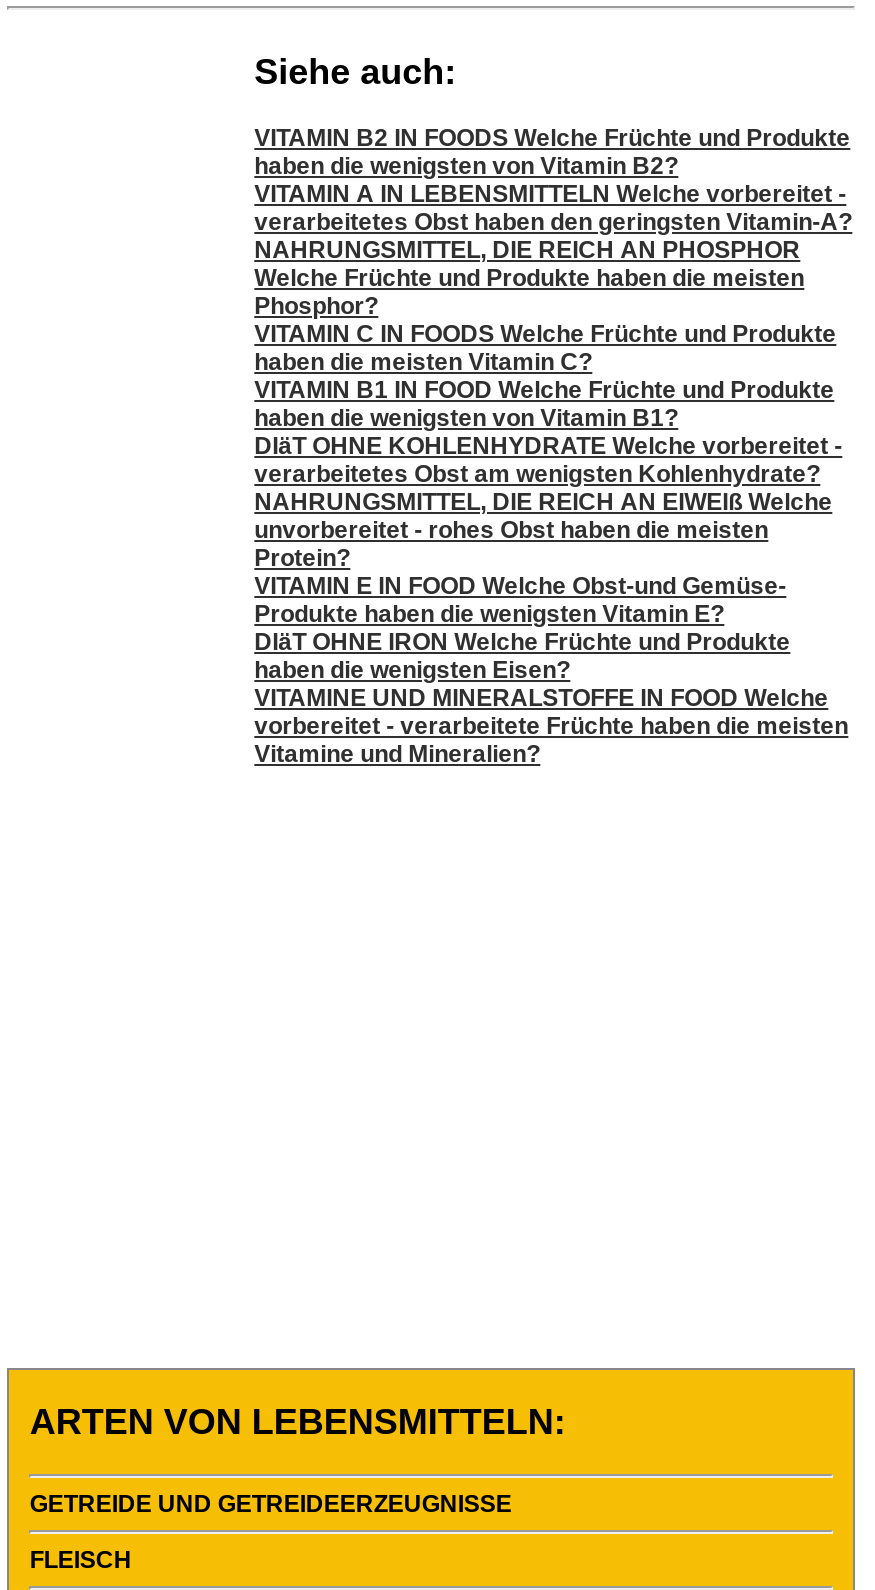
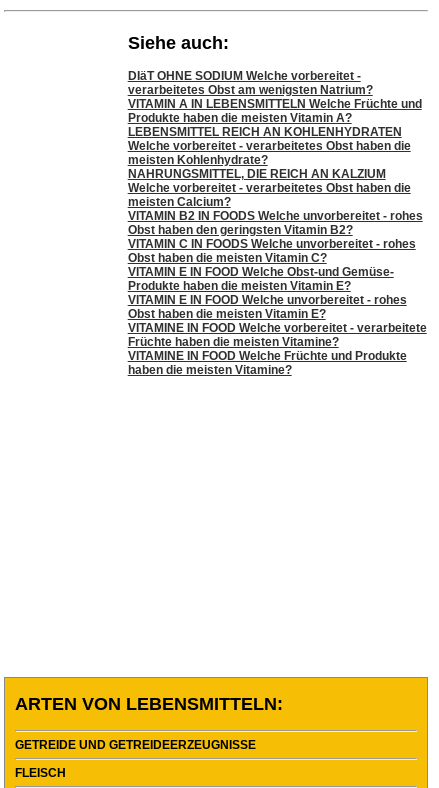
- VITAMIN B2 IN FOODS Welche Früchte und Produkte
- haben die wenigsten von Vitamin B2?
- VITAMIN A IN LEBENSMITTELN Welche vorbereitet -
- verarbeitetes Obst haben den geringsten Vitamin-A?
- NAHRUNGSMITTEL, DIE REICH AN PHOSPHOR
- Welche Früchte und Produkte haben die meisten
- Phosphor?
- VITAMIN C IN FOODS Welche Früchte und Produkte
- haben die meisten Vitamin C?
- VITAMIN B1 IN FOOD Welche Früchte und Produkte
- haben die wenigsten von Vitamin B1?
- DIäT OHNE KOHLENHYDRATE Welche vorbereitet -
- verarbeitetes Obst am wenigsten Kohlenhydrate?
- NAHRUNGSMITTEL, DIE REICH AN EIWEIß Welche
- unvorbereitet - rohes Obst haben die meisten
- Protein?
+ DIäT OHNE SODIUM Welche vorbereitet -
+ verarbeitetes Obst am wenigsten Natrium?
+ VITAMIN A IN LEBENSMITTELN Welche Früchte und
+ Produkte haben die meisten Vitamin A?
+ LEBENSMITTEL REICH AN KOHLENHYDRATEN
+ Welche vorbereitet - verarbeitetes Obst haben die
+ meisten Kohlenhydrate?
+ NAHRUNGSMITTEL, DIE REICH AN KALZIUM
+ Welche vorbereitet - verarbeitetes Obst haben die
+ meisten Calcium?
+ VITAMIN B2 IN FOODS Welche unvorbereitet - rohes
+ Obst haben den geringsten Vitamin B2?
+ VITAMIN C IN FOODS Welche unvorbereitet - rohes
+ Obst haben die meisten Vitamin C?

- Produkte haben die wenigsten Vitamin E?
- DIäT OHNE IRON Welche Früchte und Produkte
- haben die wenigsten Eisen?
- VITAMINE UND MINERALSTOFFE IN FOOD Welche
- vorbereitet - verarbeitete Früchte haben die meisten
- Vitamine und Mineralien?
+ Produkte haben die meisten Vitamin E?
+ VITAMIN E IN FOOD Welche unvorbereitet - rohes
+ Obst haben die meisten Vitamin E?
+ VITAMINE IN FOOD Welche vorbereitet - verarbeitete
+ Früchte haben die meisten Vitamine?
+ VITAMINE IN FOOD Welche Früchte und Produkte
+ haben die meisten Vitamine?
